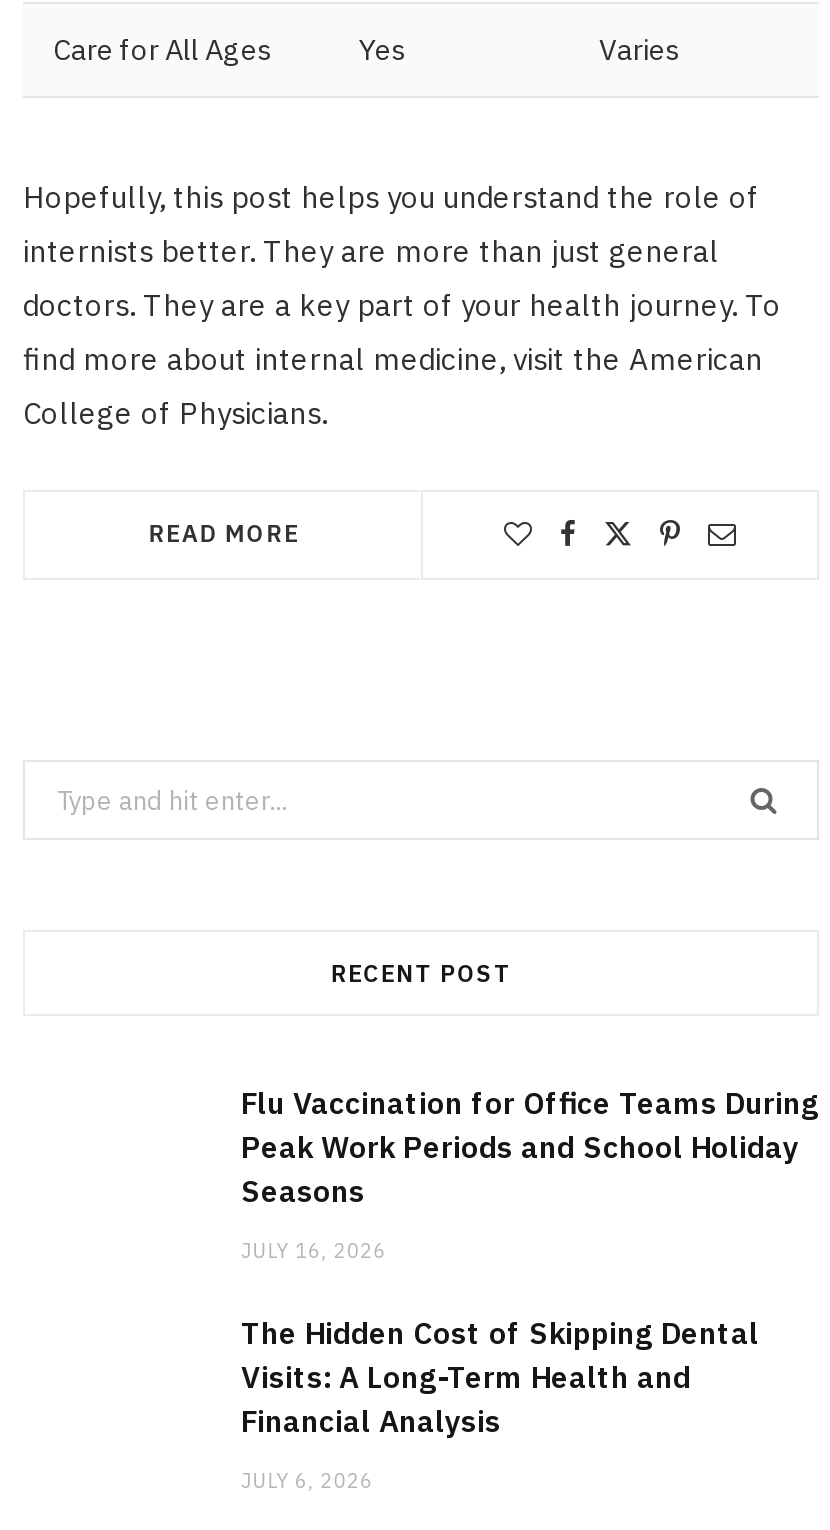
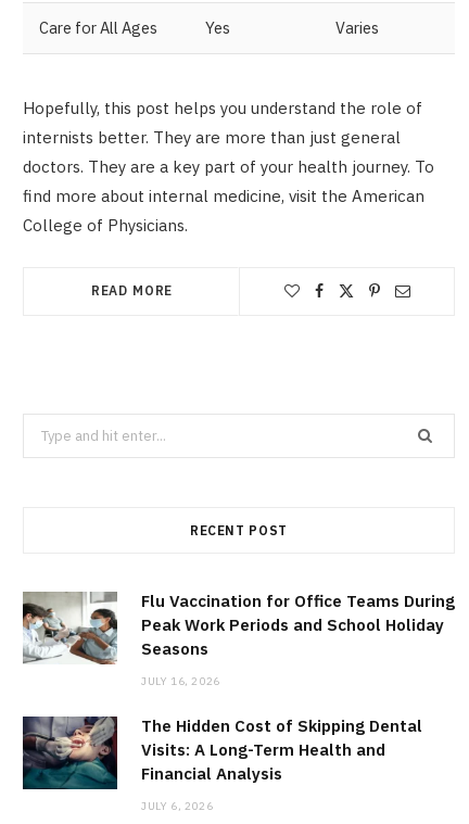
+ [image]

+ [image]
